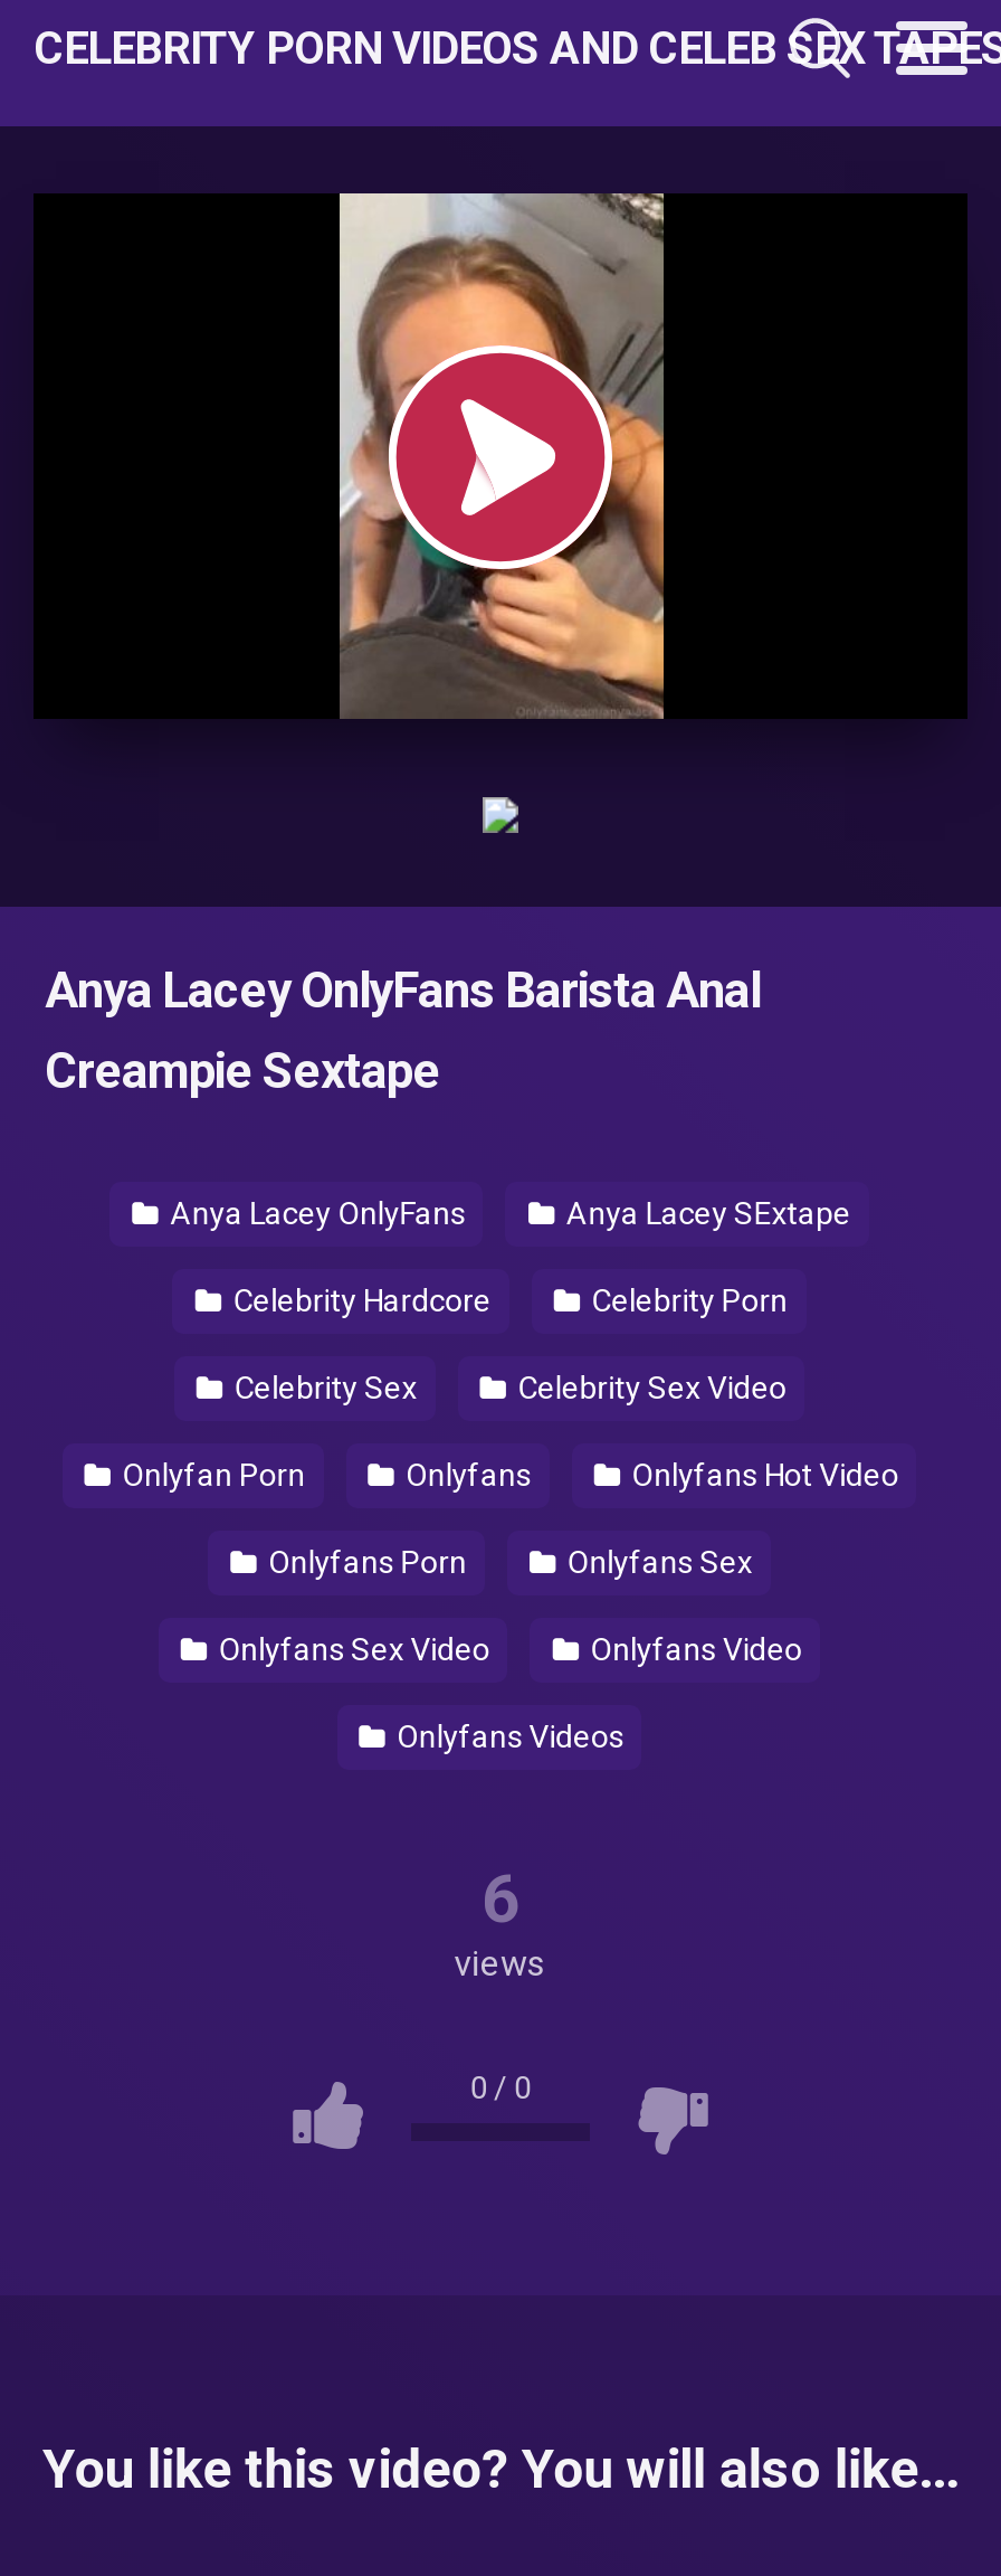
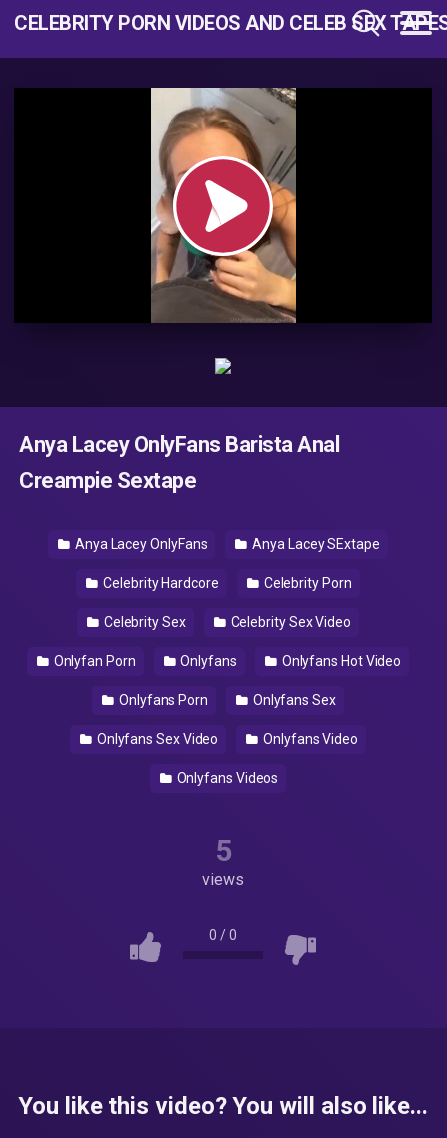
- 6
+ 5
